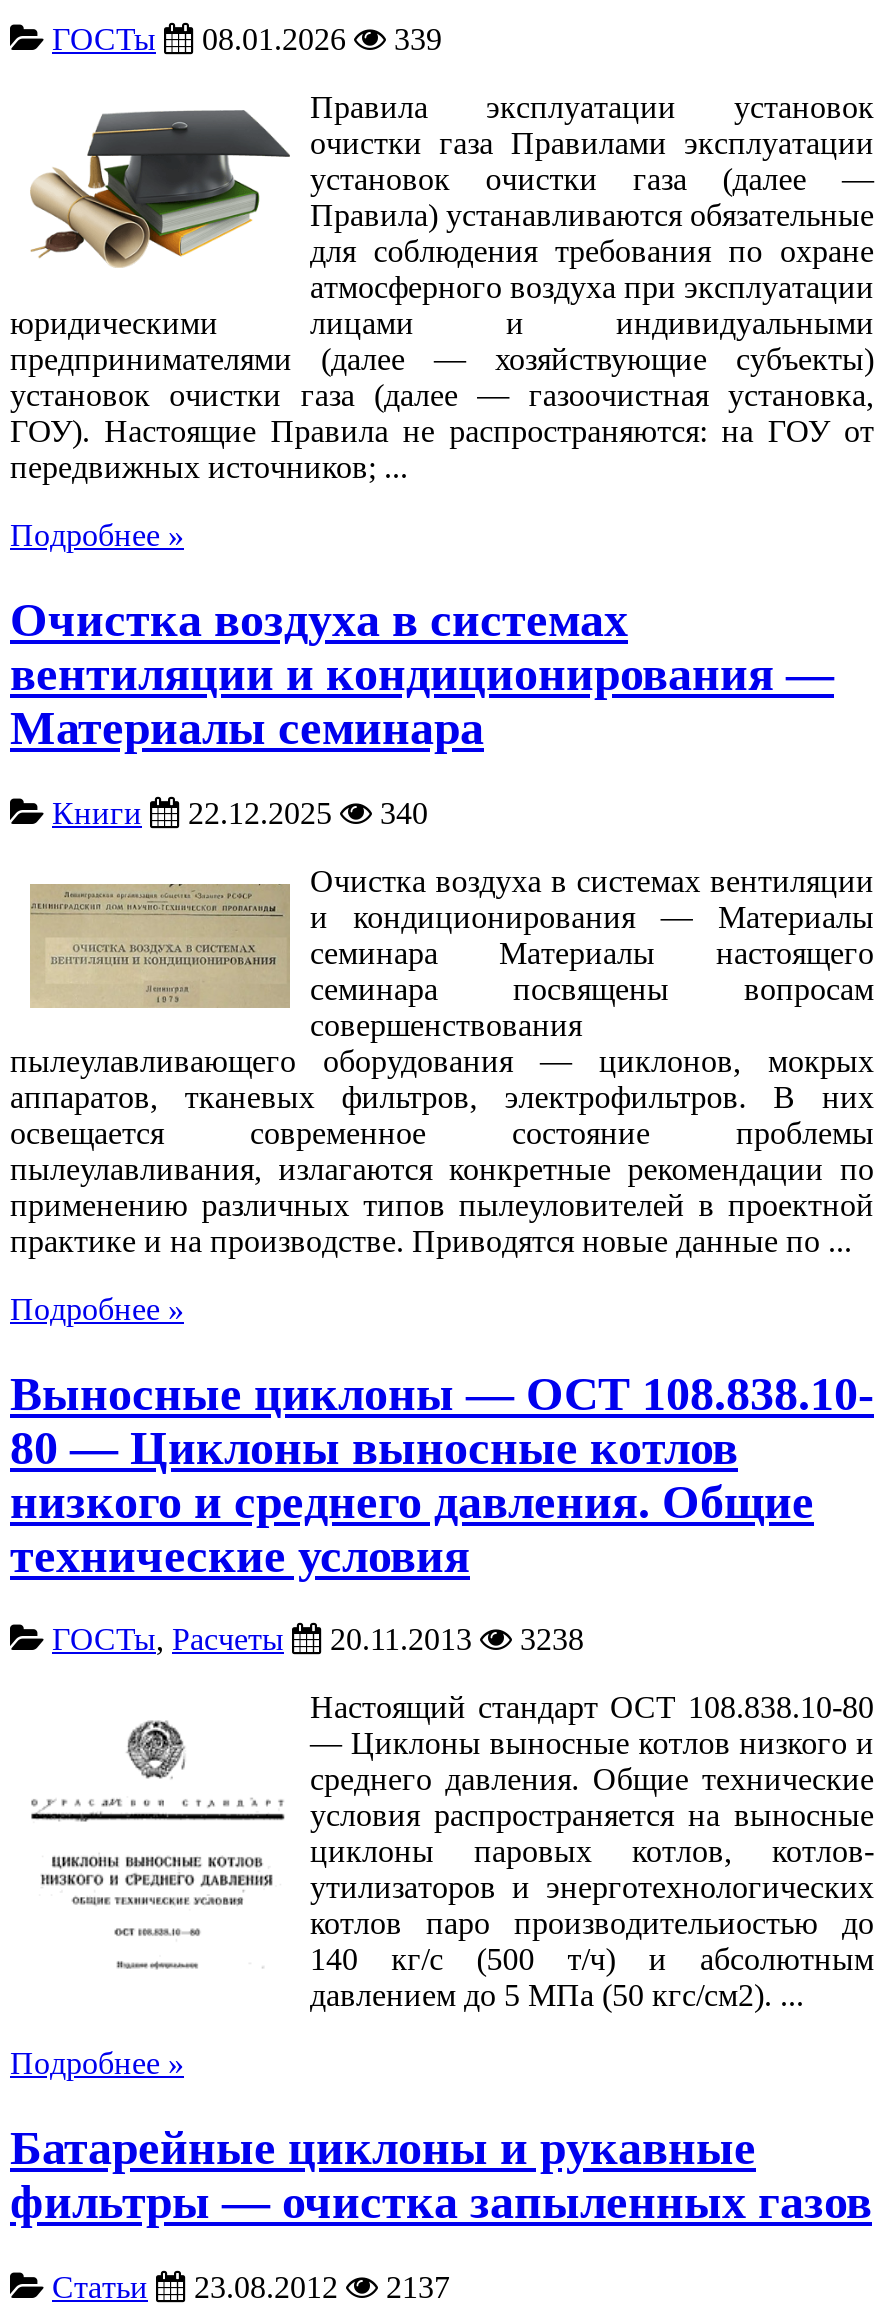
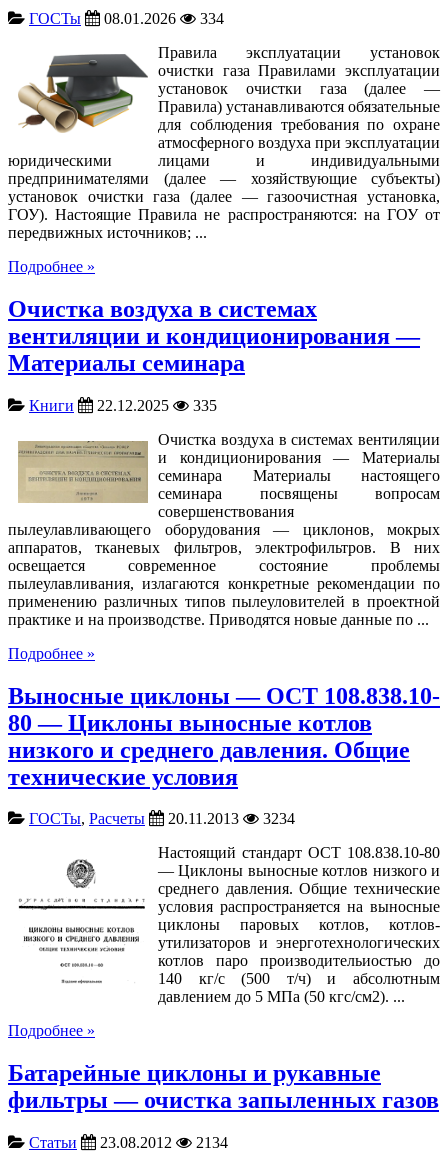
- ГОСТы 08.01.2026 339
+ ГОСТы 08.01.2026 334

- Книги 22.12.2025 340
+ Книги 22.12.2025 335

- ГОСТы, Расчеты 20.11.2013 3238
+ ГОСТы, Расчеты 20.11.2013 3234

- Статьи 23.08.2012 2137
+ Статьи 23.08.2012 2134
